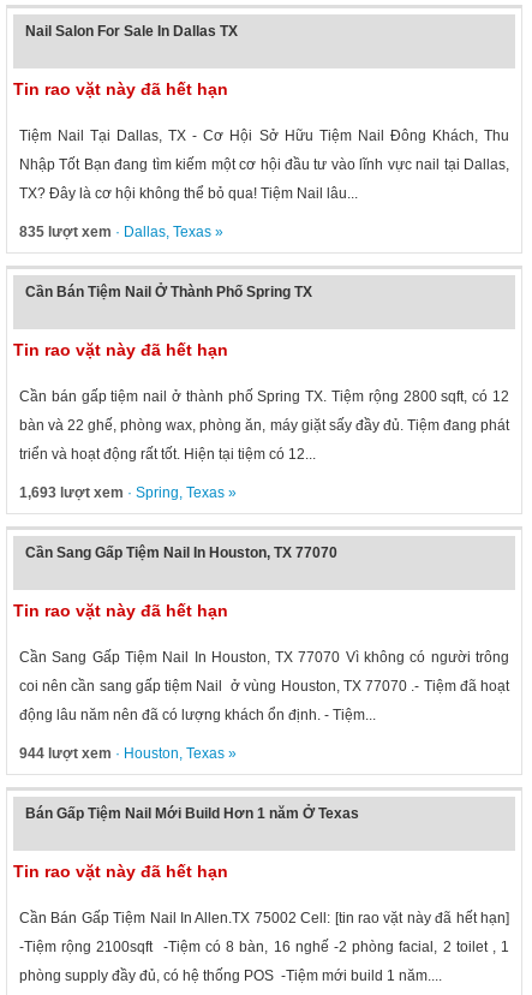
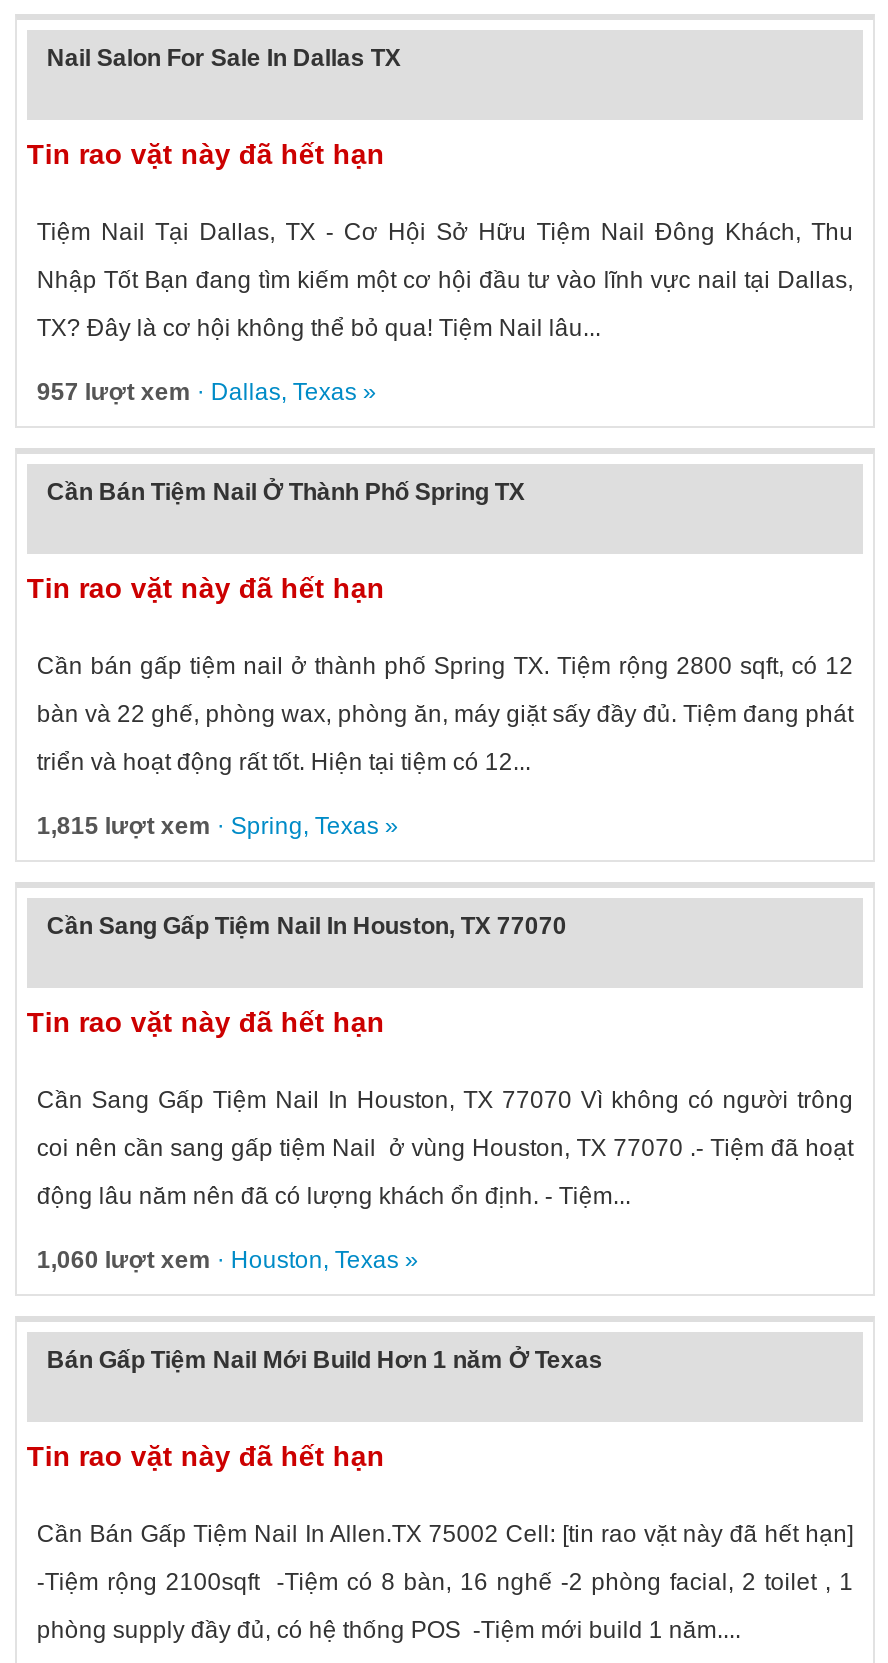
- 835 lượt xem · Dallas, Texas»
+ 957 lượt xem · Dallas, Texas»

- 1,693 lượt xem · Spring, Texas»
+ 1,815 lượt xem · Spring, Texas»

- 944 lượt xem · Houston, Texas»
+ 1,060 lượt xem · Houston, Texas»
